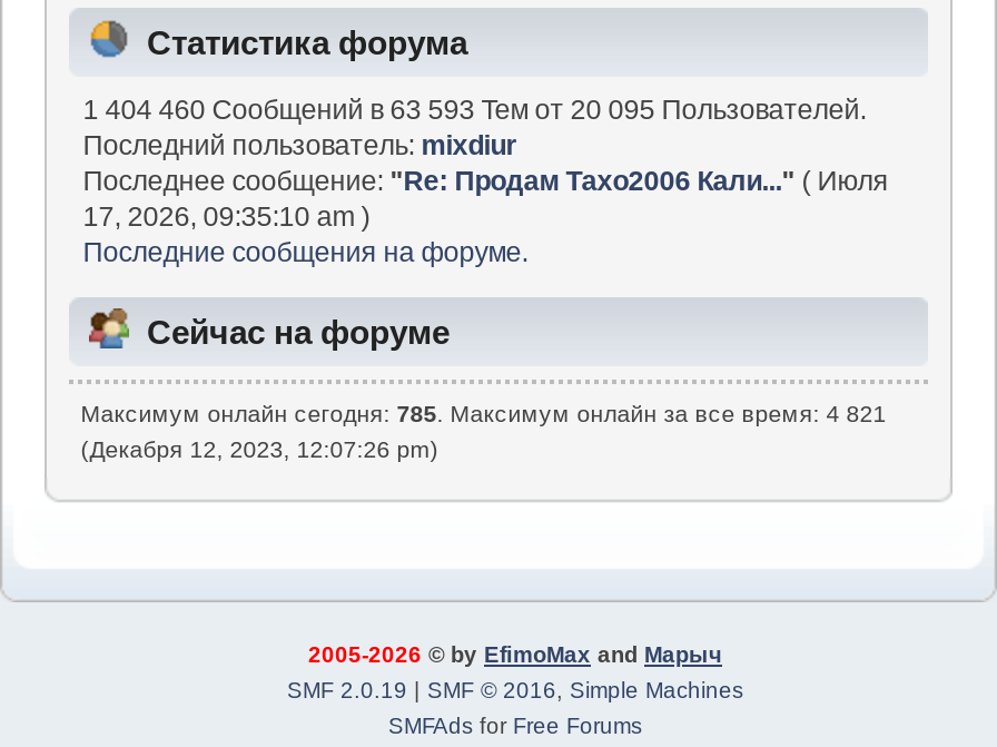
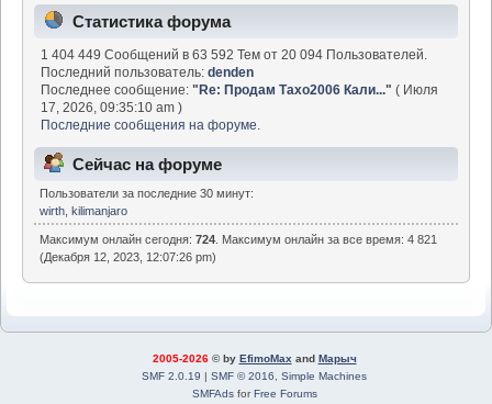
- 1 404 460 Сообщений в 63 593 Тем от 20 095 Пользователей.
+ 1 404 449 Сообщений в 63 592 Тем от 20 094 Пользователей.

- Последний пользователь: mixdiur
+ Последний пользователь: denden

- Максимум онлайн сегодня: 785. Максимум онлайн за все время: 4 821
+ Пользователи за последние 30 минут:
+ wirth, kilimanjaro
+ Максимум онлайн сегодня: 724. Максимум онлайн за все время: 4 821
